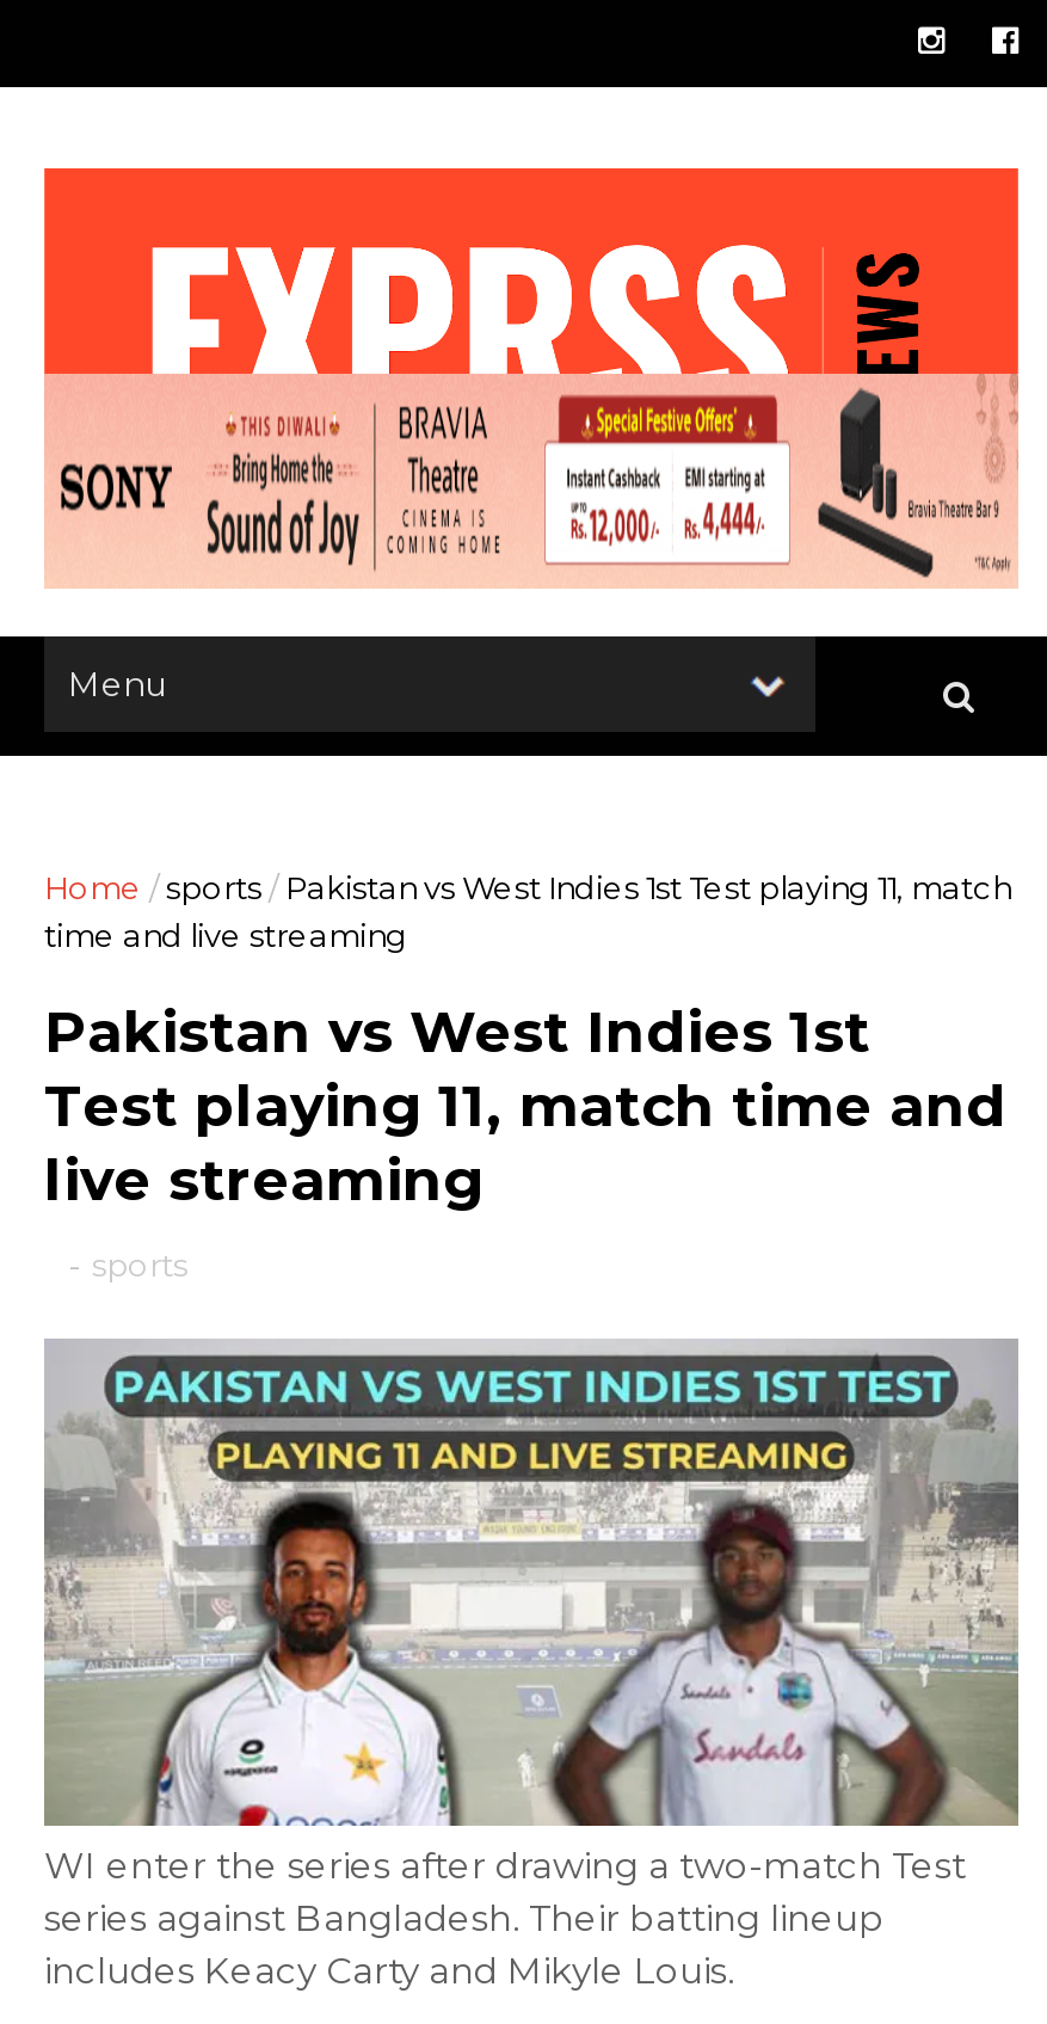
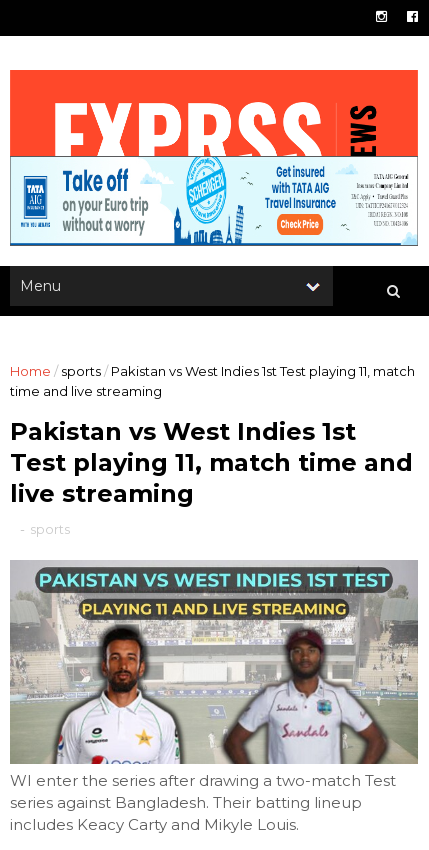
- [image]
+ [image]
